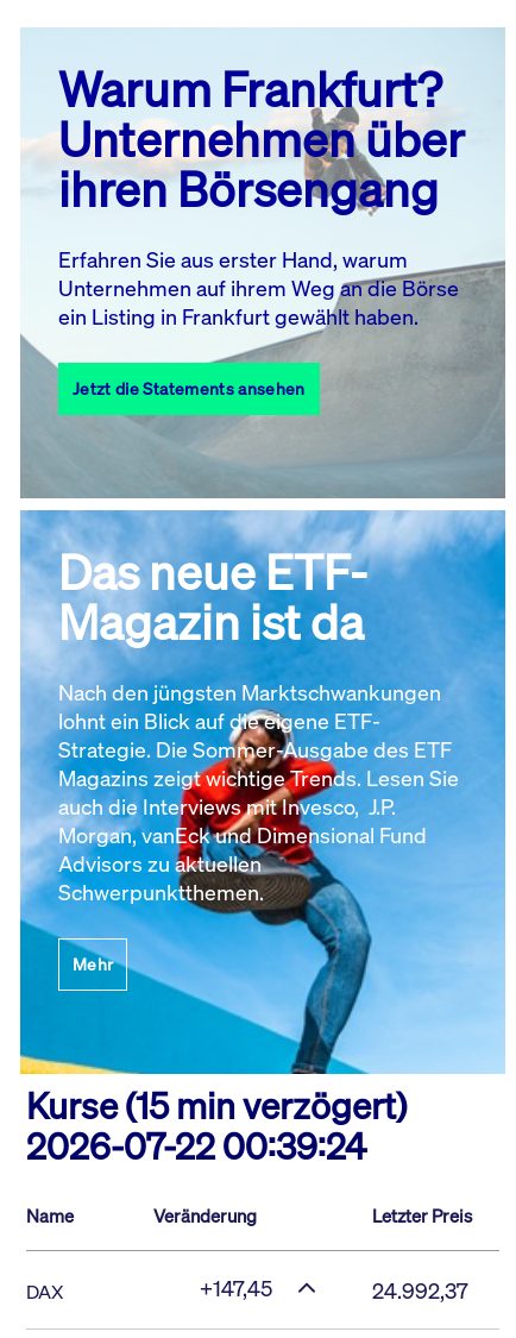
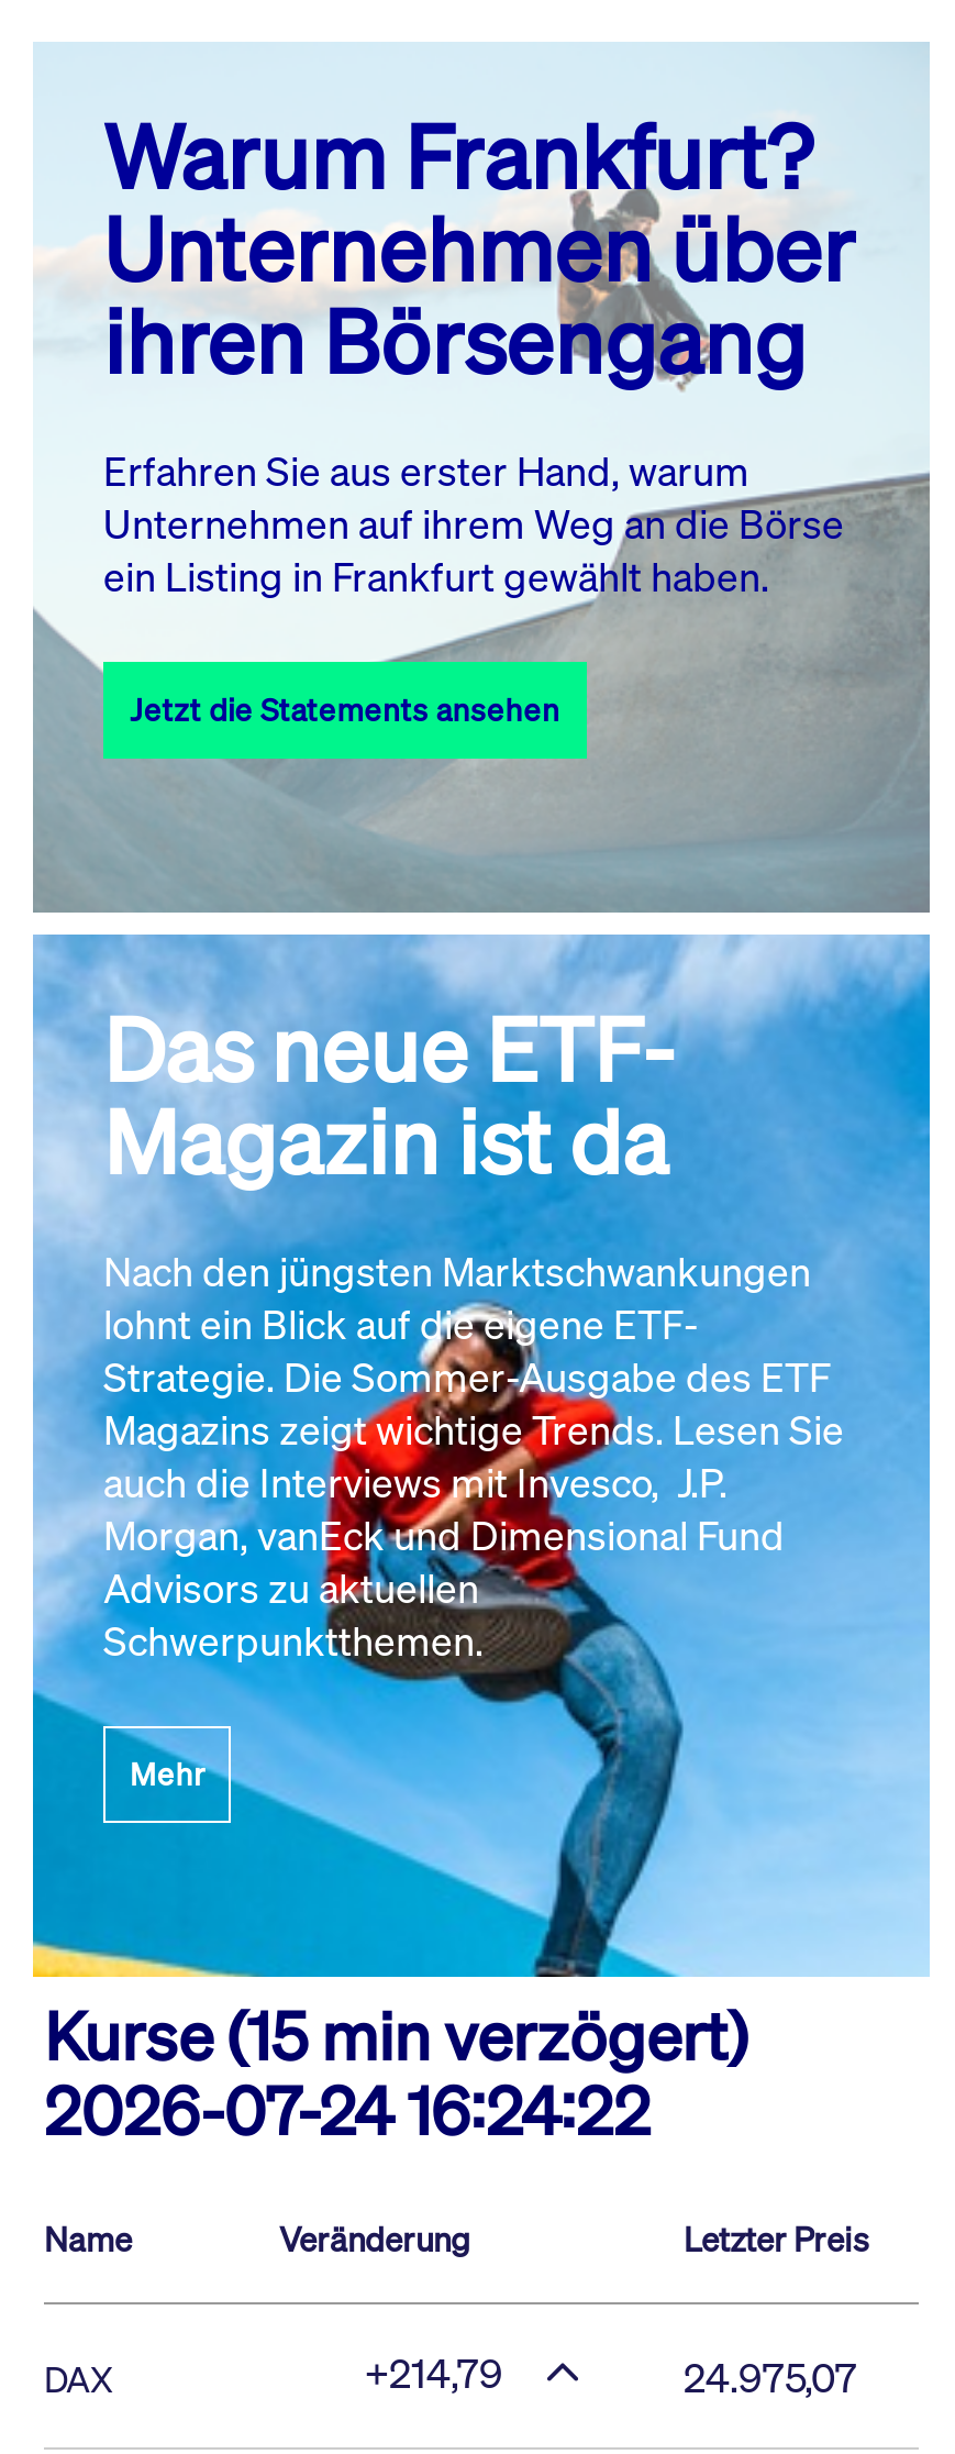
- 2026-07-22 00:39:24
+ 2026-07-24 16:24:22

- +147,45
+ +214,79

- 24.992,37
+ 24.975,07
